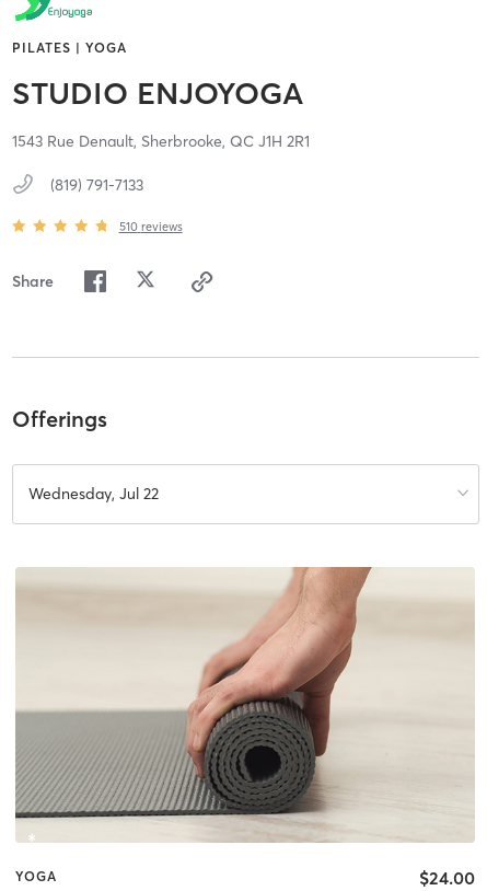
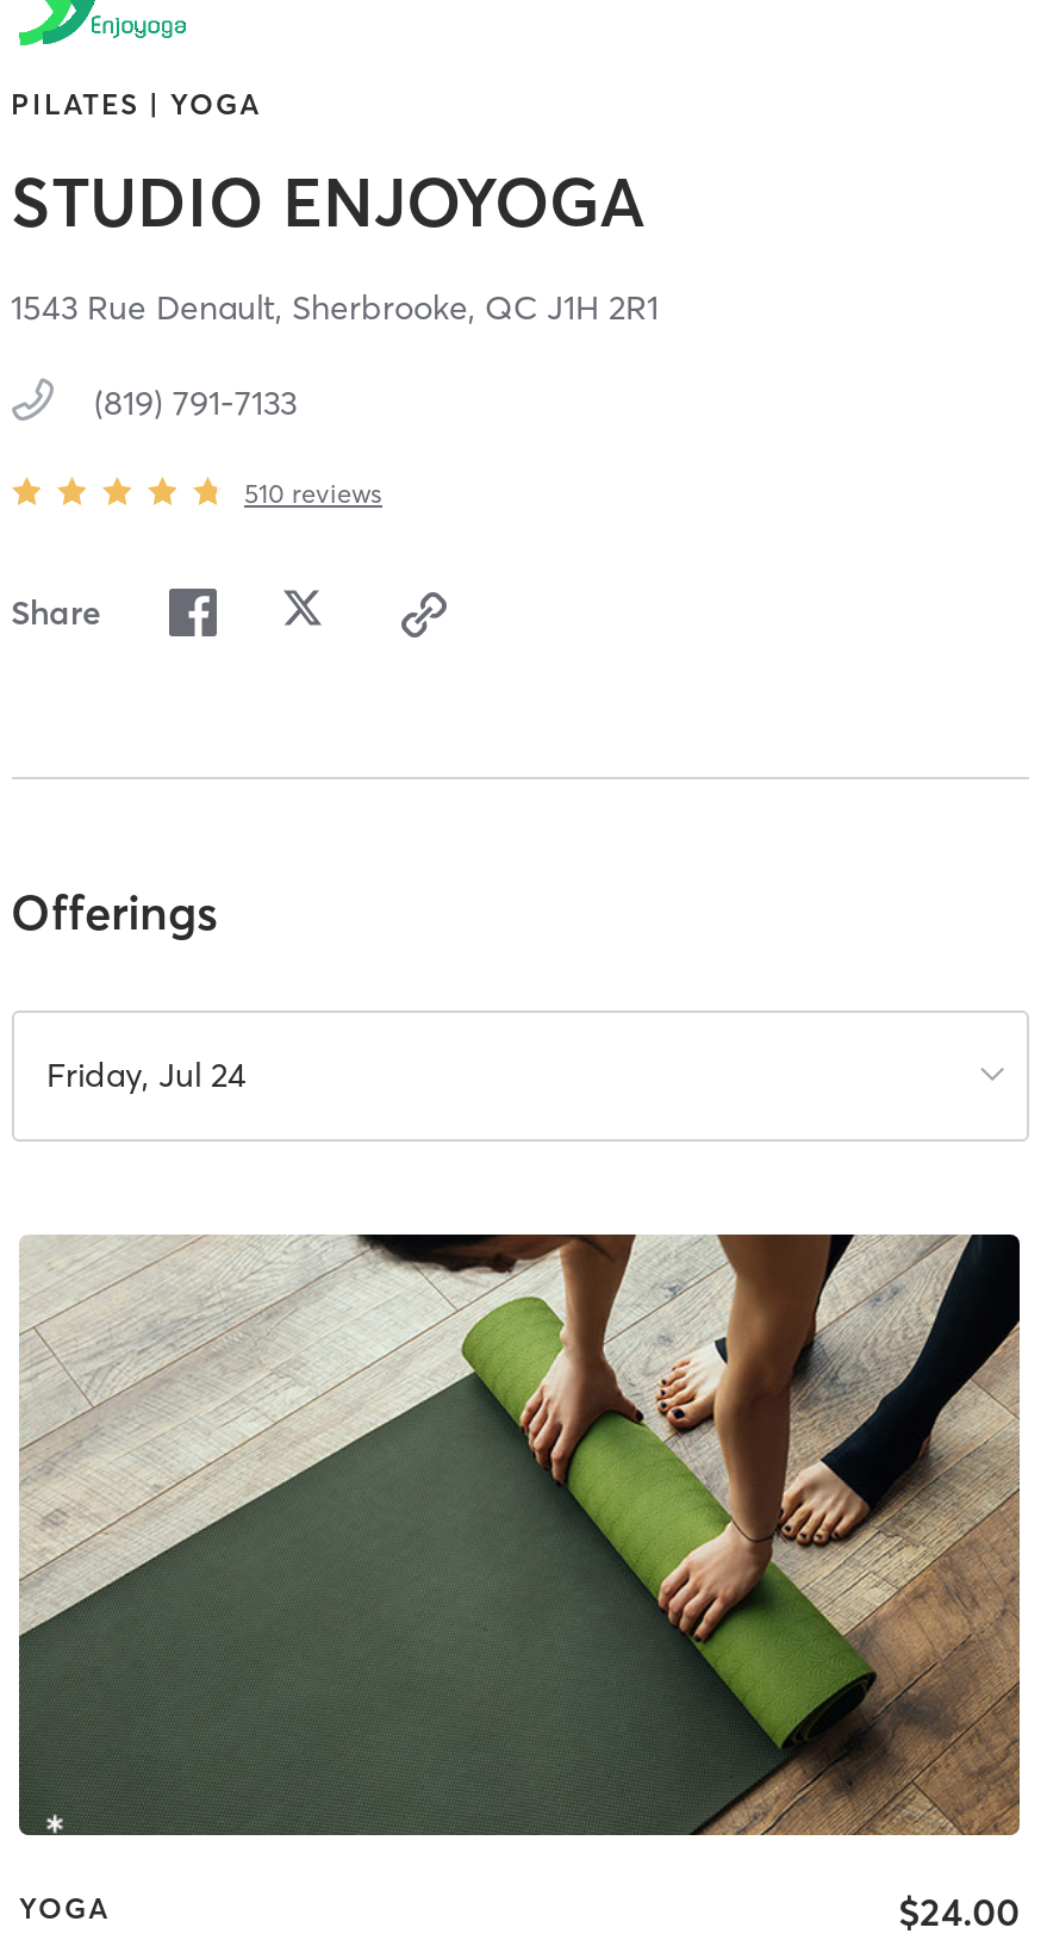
- Wednesday, Jul 22
+ Friday, Jul 24

- [image]
+ [image]
